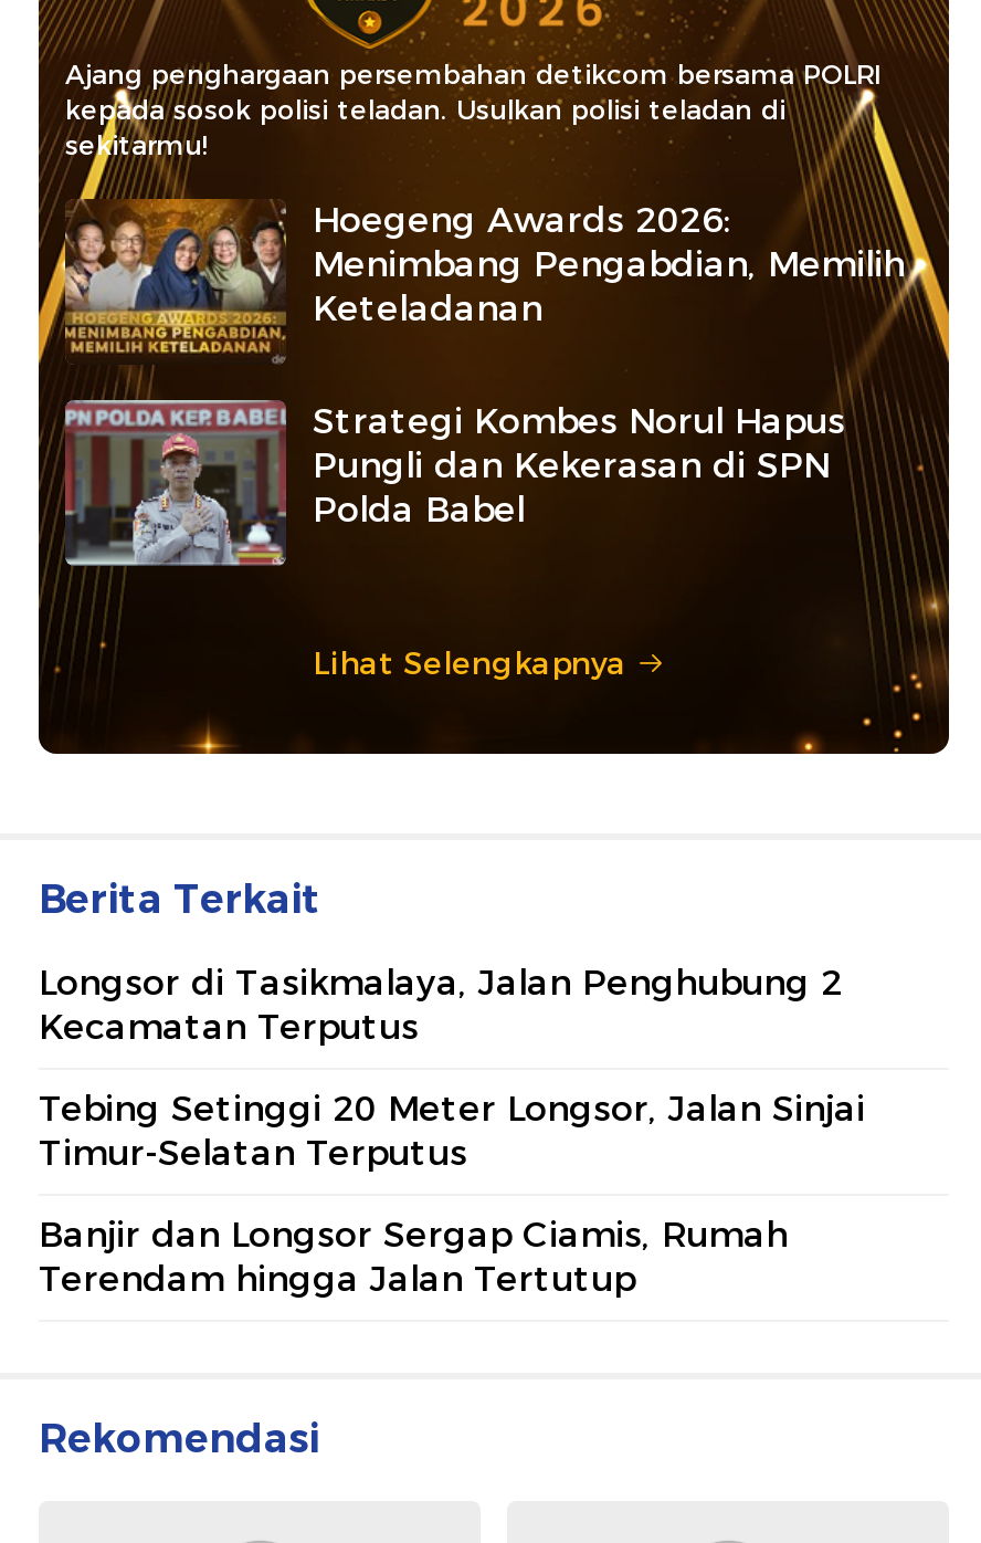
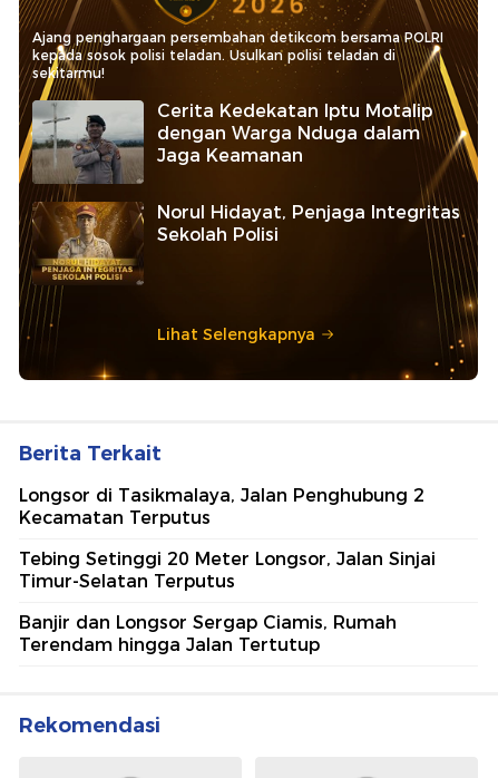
- [image]
- Hoegeng Awards 2026:
- Menimbang Pengabdian, Memilih
- Keteladanan
+ [image]
+ Cerita Kedekatan Iptu Motalip
+ dengan Warga Nduga dalam
+ Jaga Keamanan

- [image]
- Strategi Kombes Norul Hapus
- Pungli dan Kekerasan di SPN
- Polda Babel
+ [image]
+ Norul Hidayat, Penjaga Integritas
+ Sekolah Polisi
